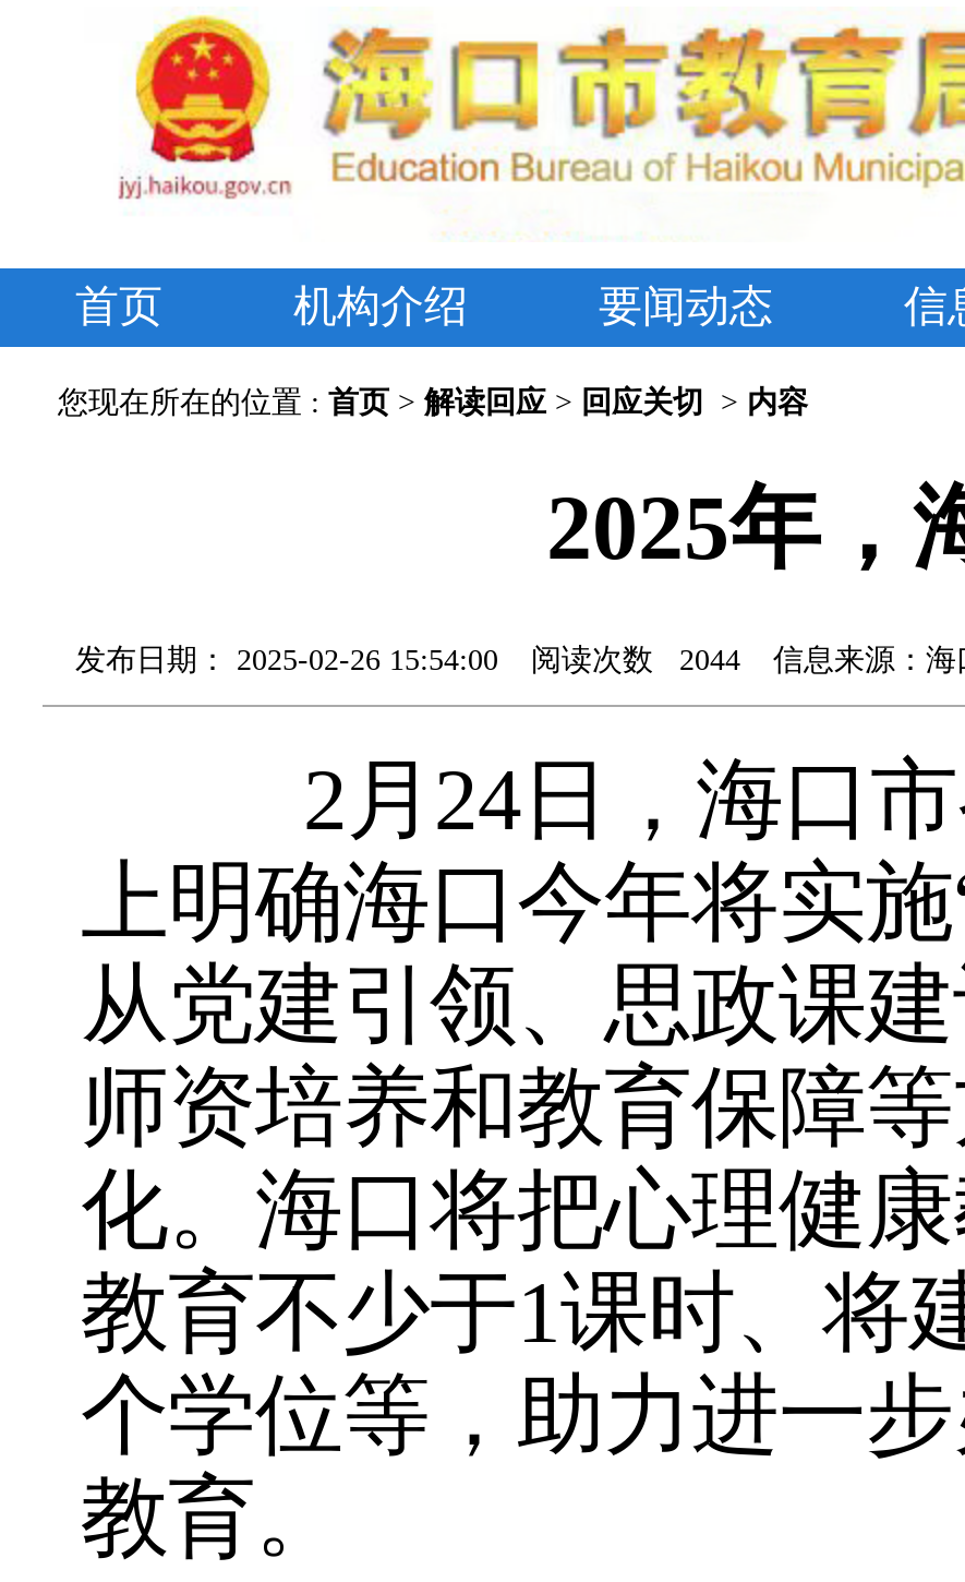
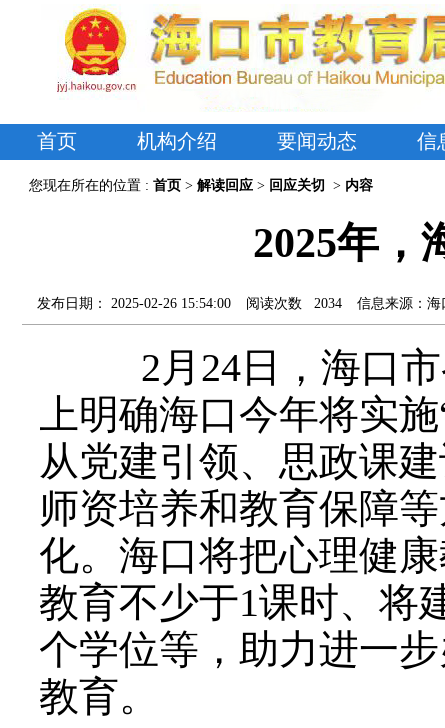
- 阅读次数2044
+ 阅读次数2034
